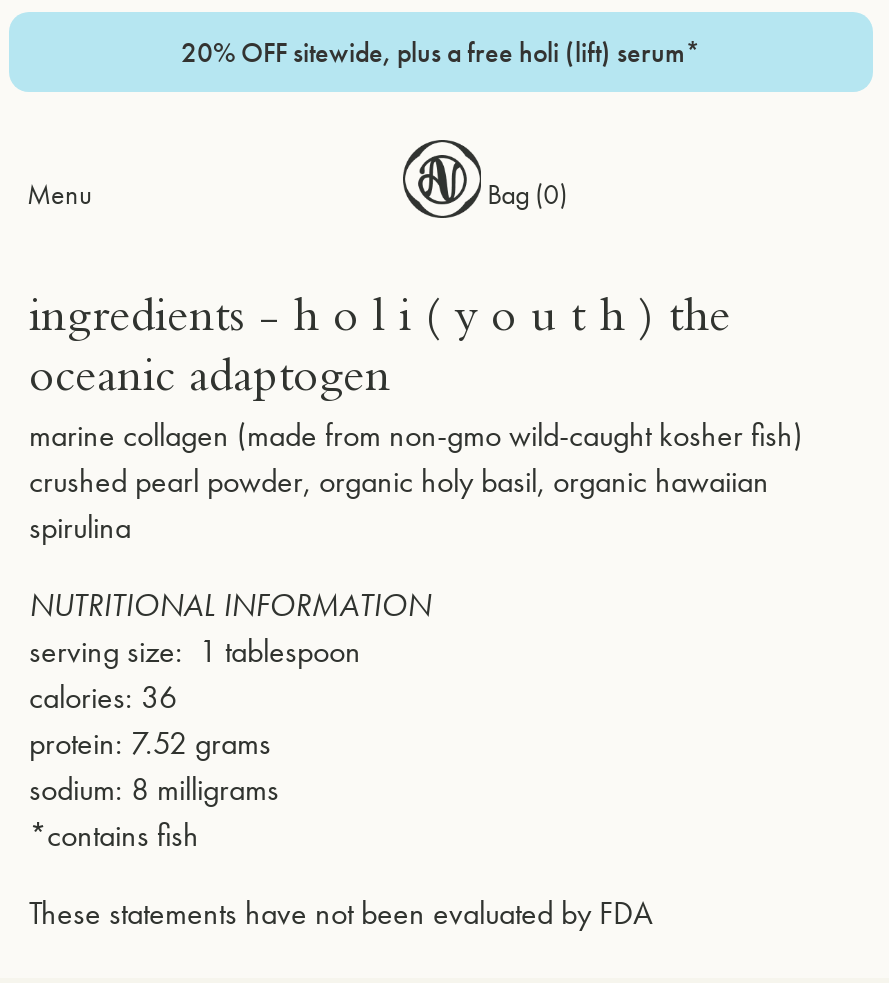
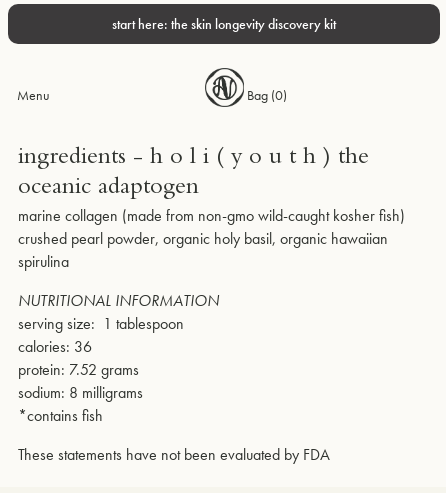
- 20% OFF sitewide, plus a free holi (lift) serum*
+ start here: the skin longevity discovery kit
